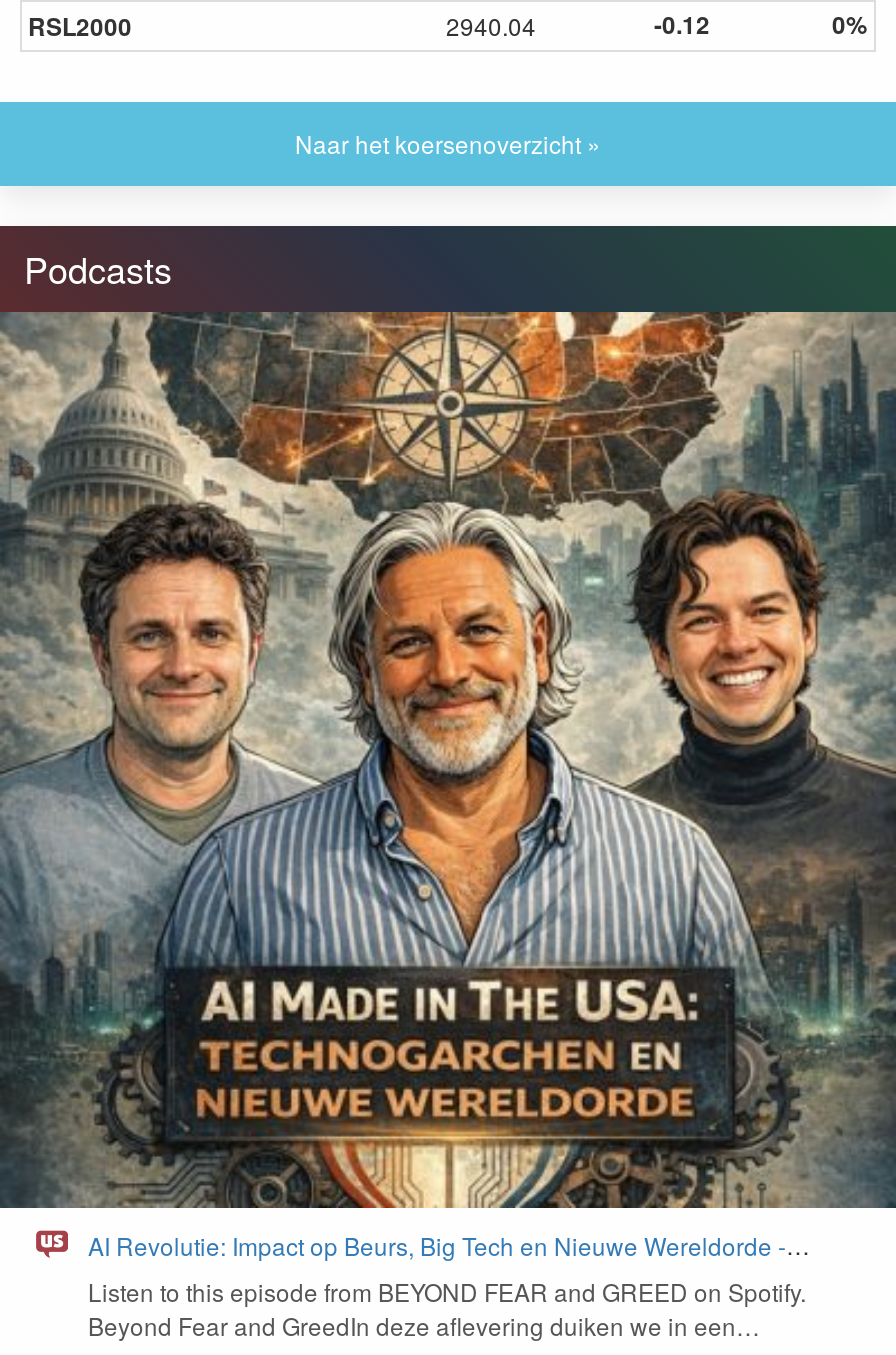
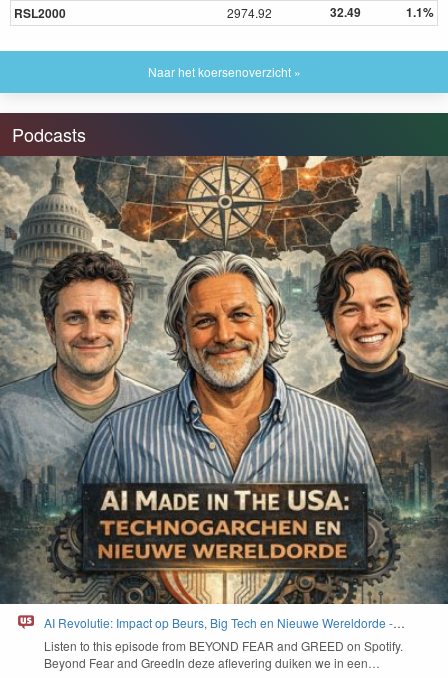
- 2940.04
+ 2974.92

- -0.12
+ 32.49

- 0%
+ 1.1%
